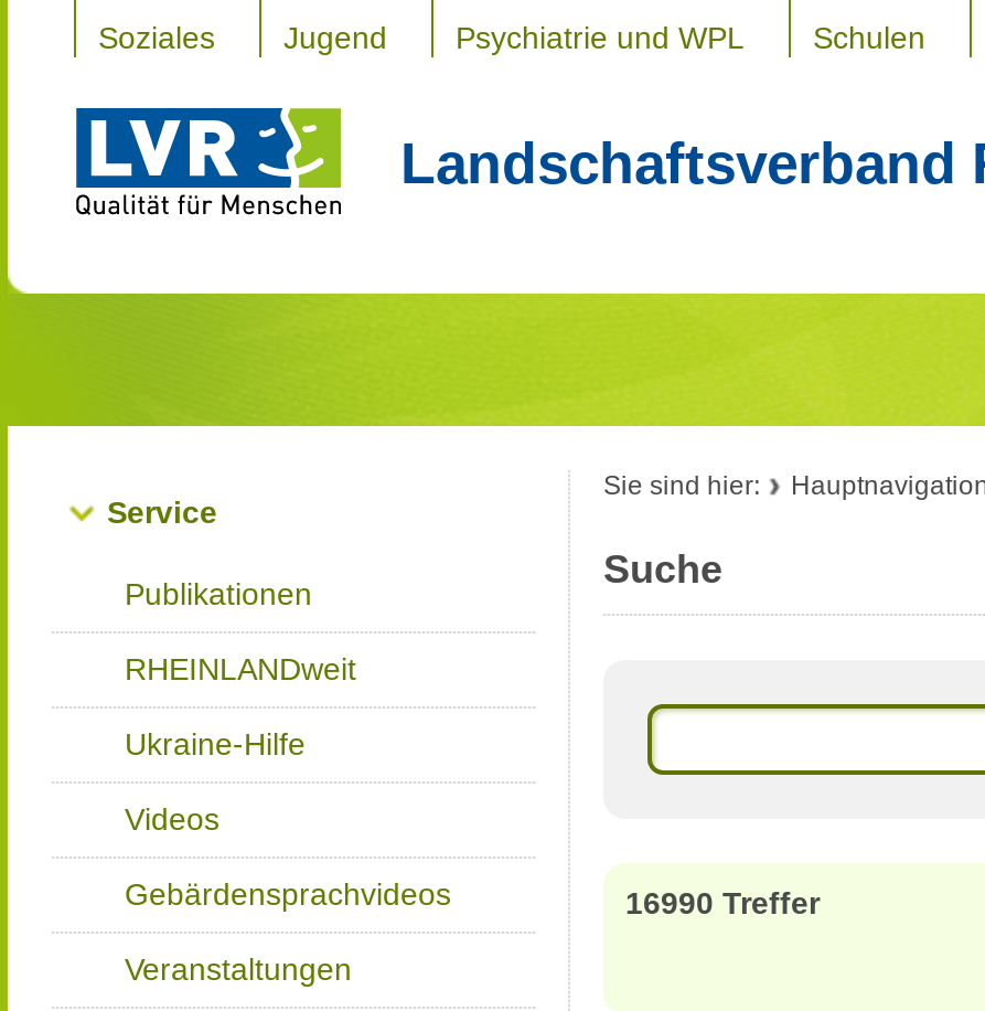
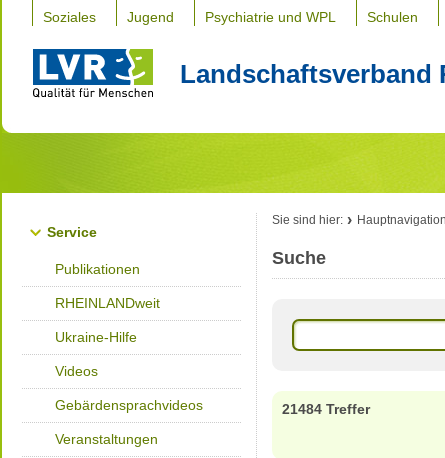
- 16990 Treffer
+ 21484 Treffer
